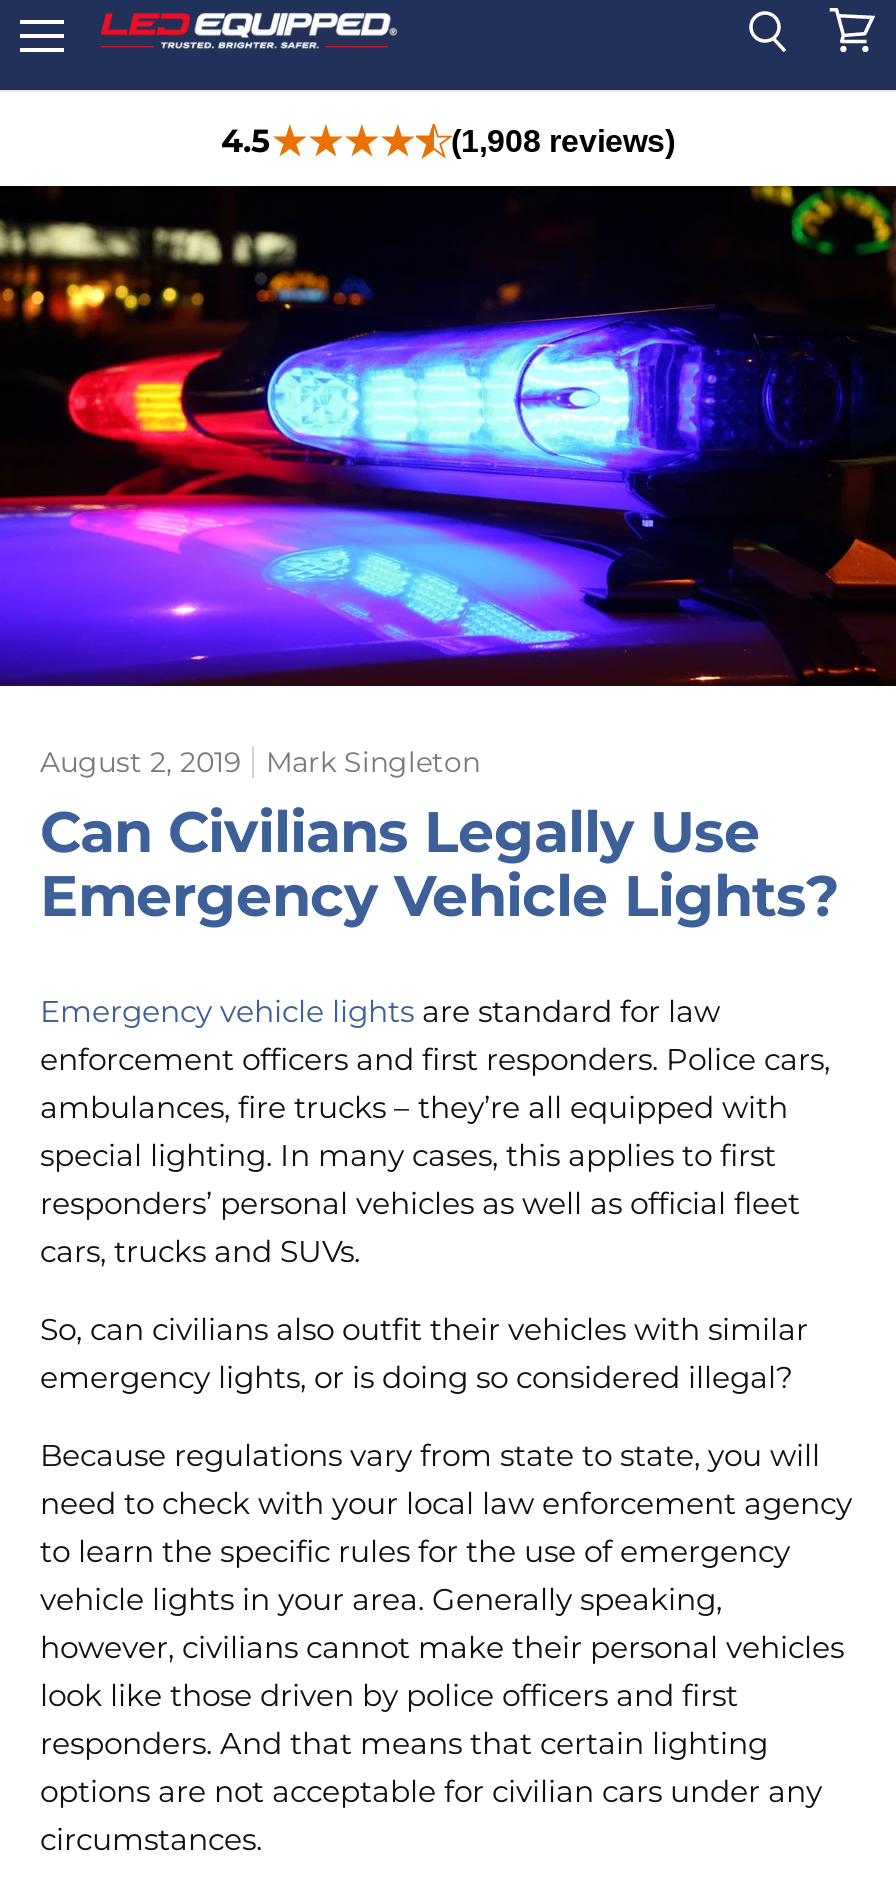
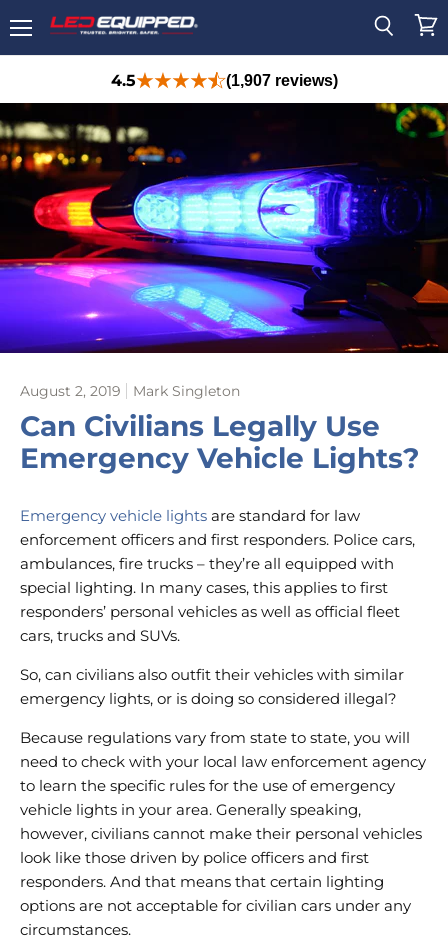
- (1,908 reviews)
+ (1,907 reviews)
